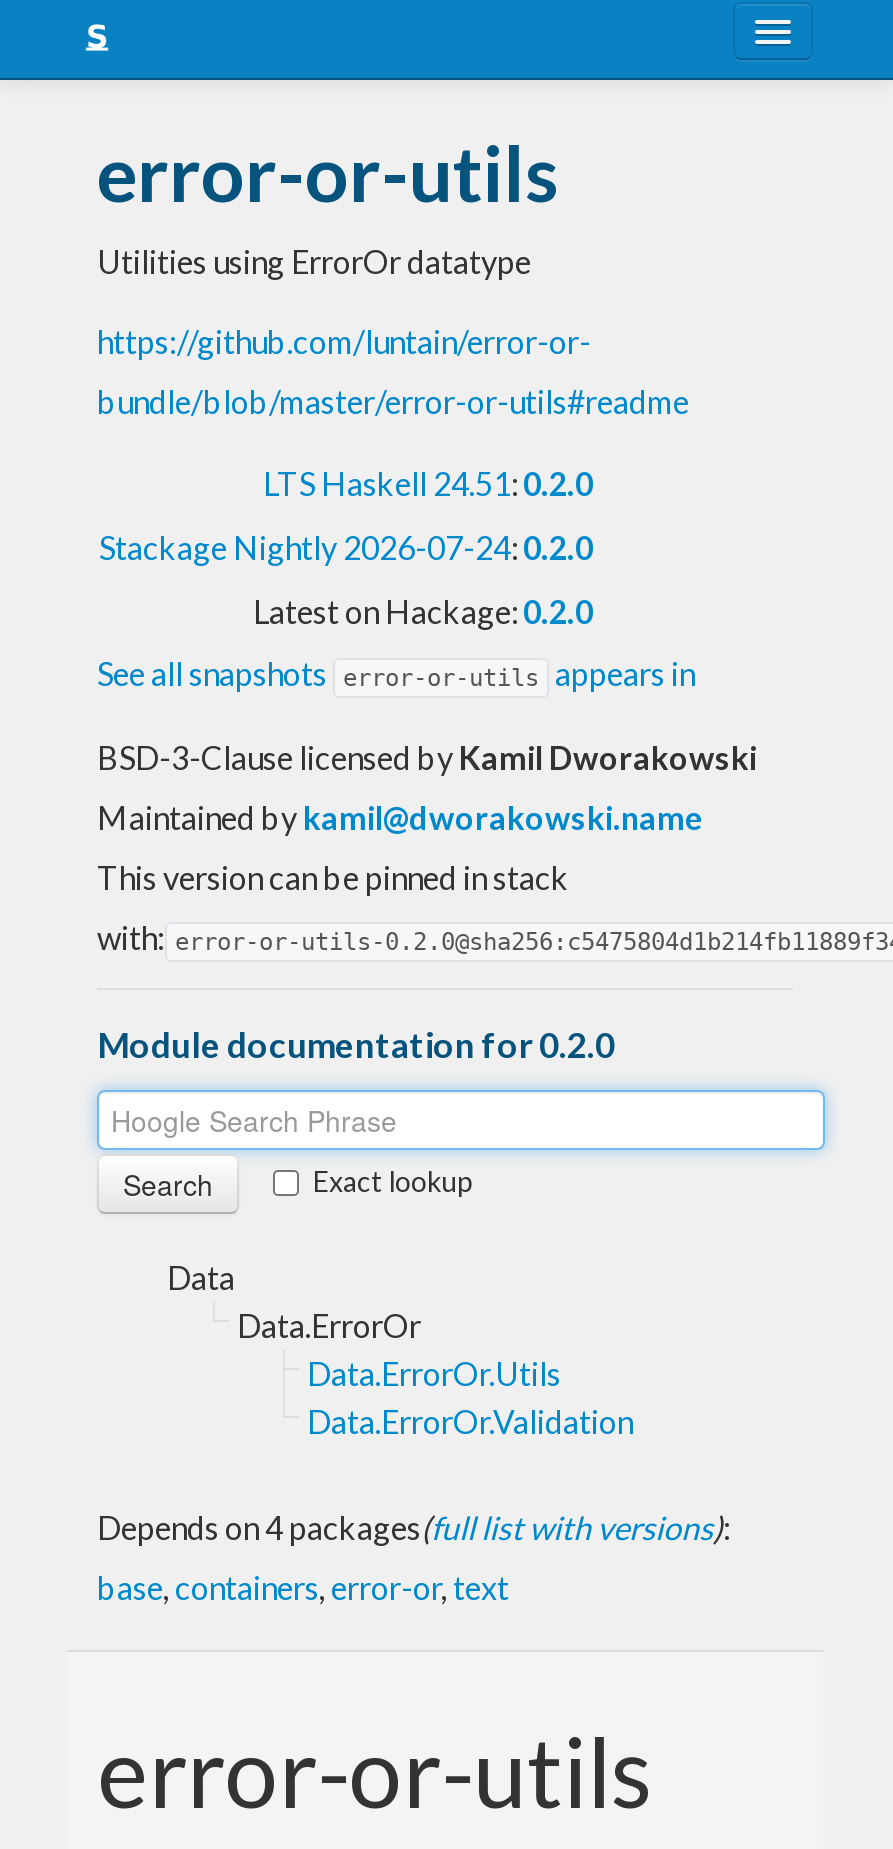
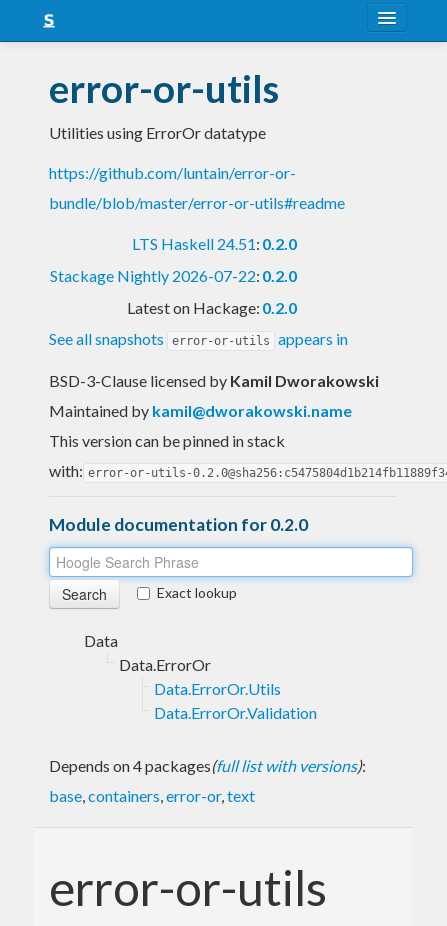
- Stackage Nightly 2026-07-24: 0.2.0
+ Stackage Nightly 2026-07-22: 0.2.0
